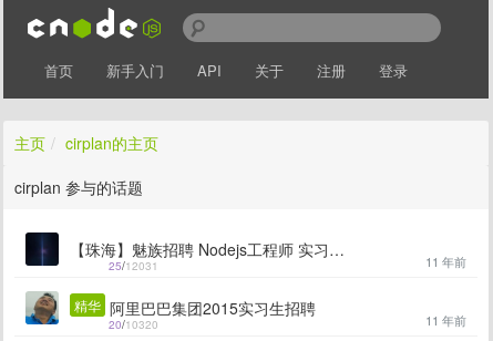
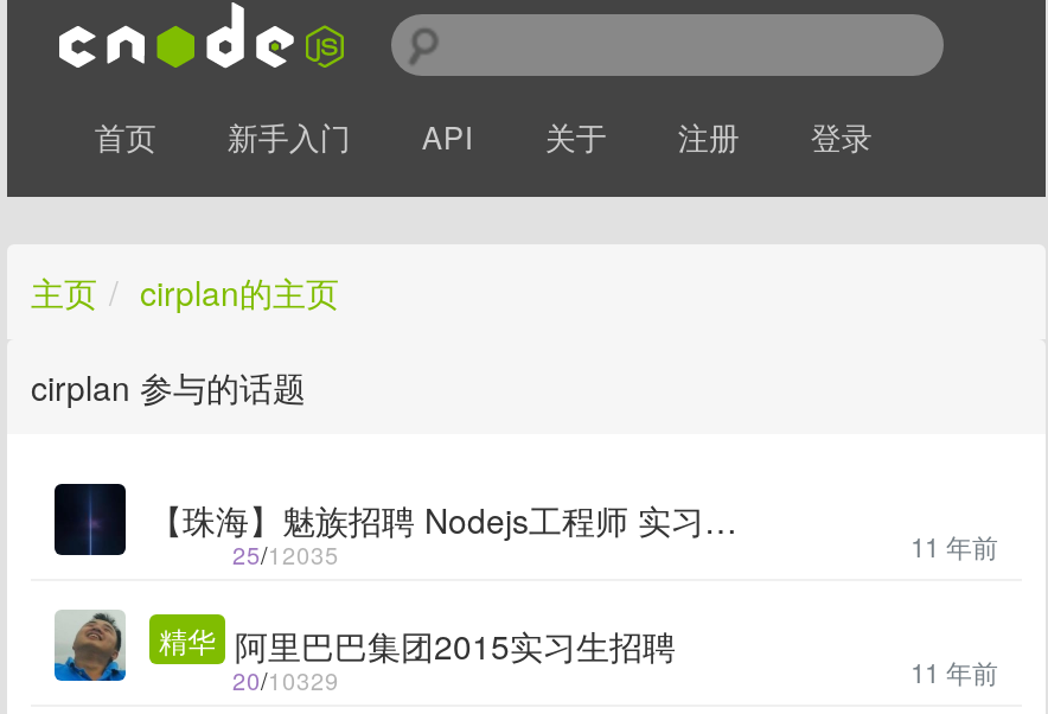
- 25 / 12031
+ 25 / 12035

- 20 /10320
+ 20 /10329
